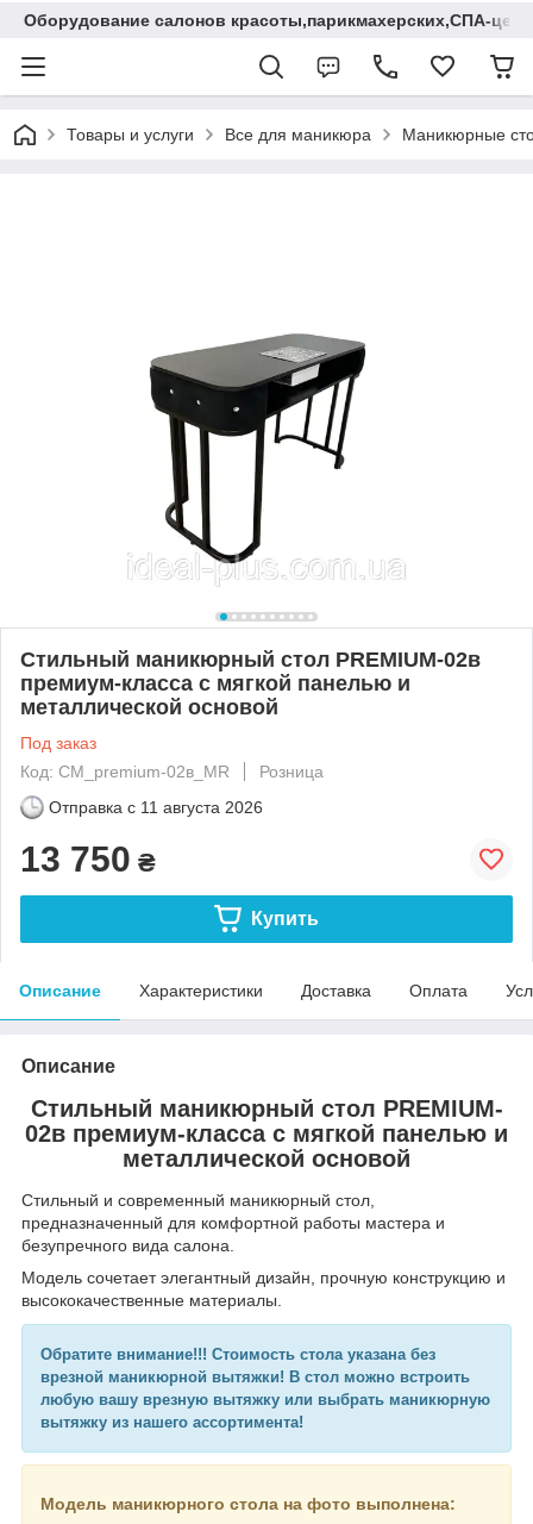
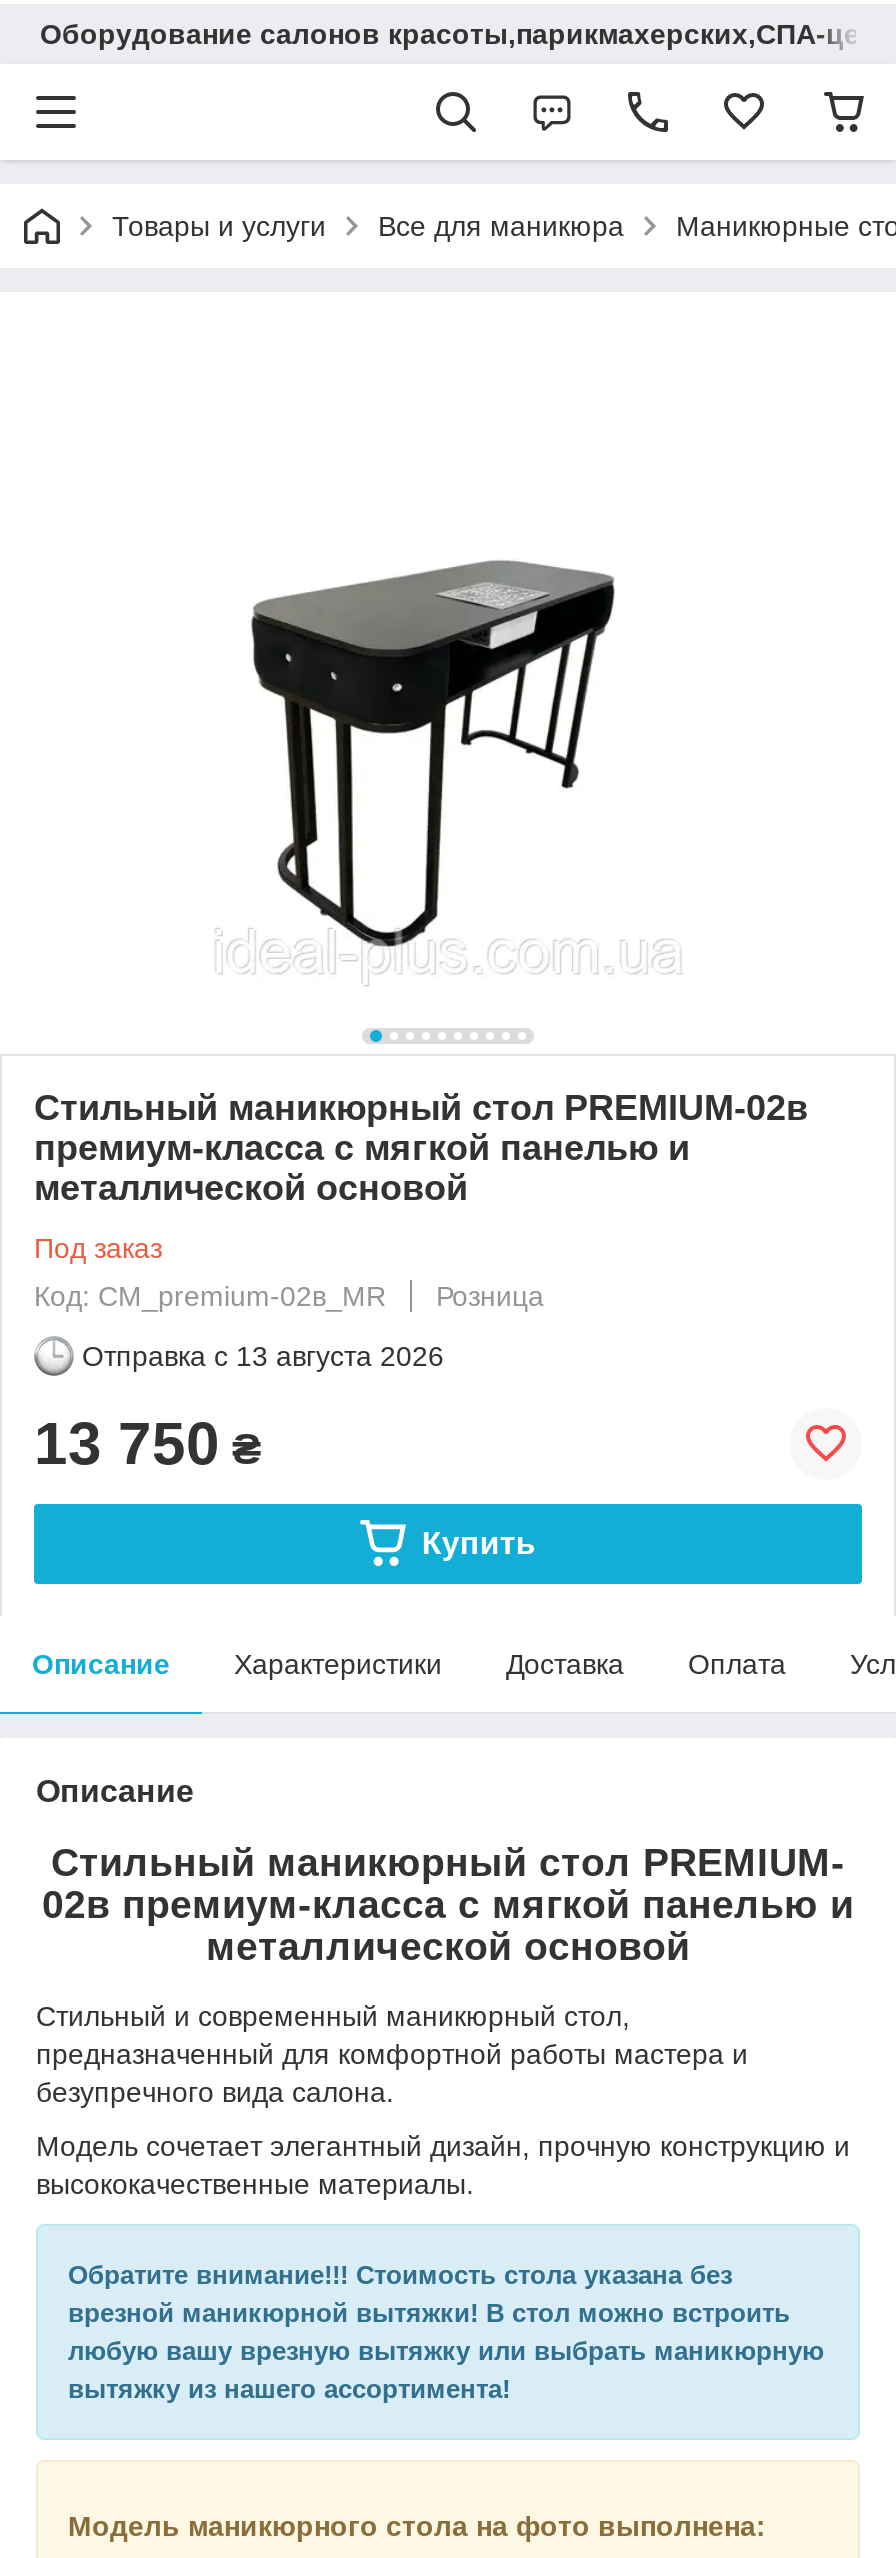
- Отправка с 11 августа 2026
+ Отправка с 13 августа 2026
